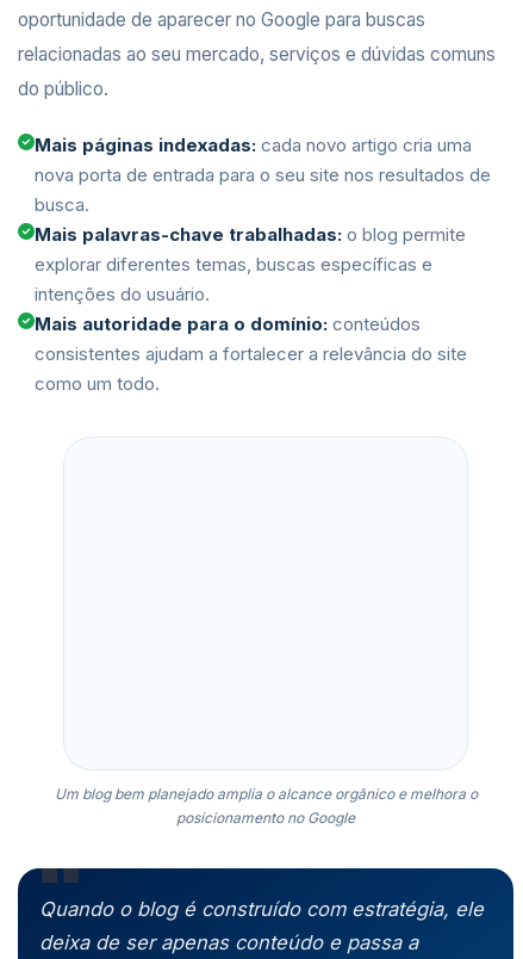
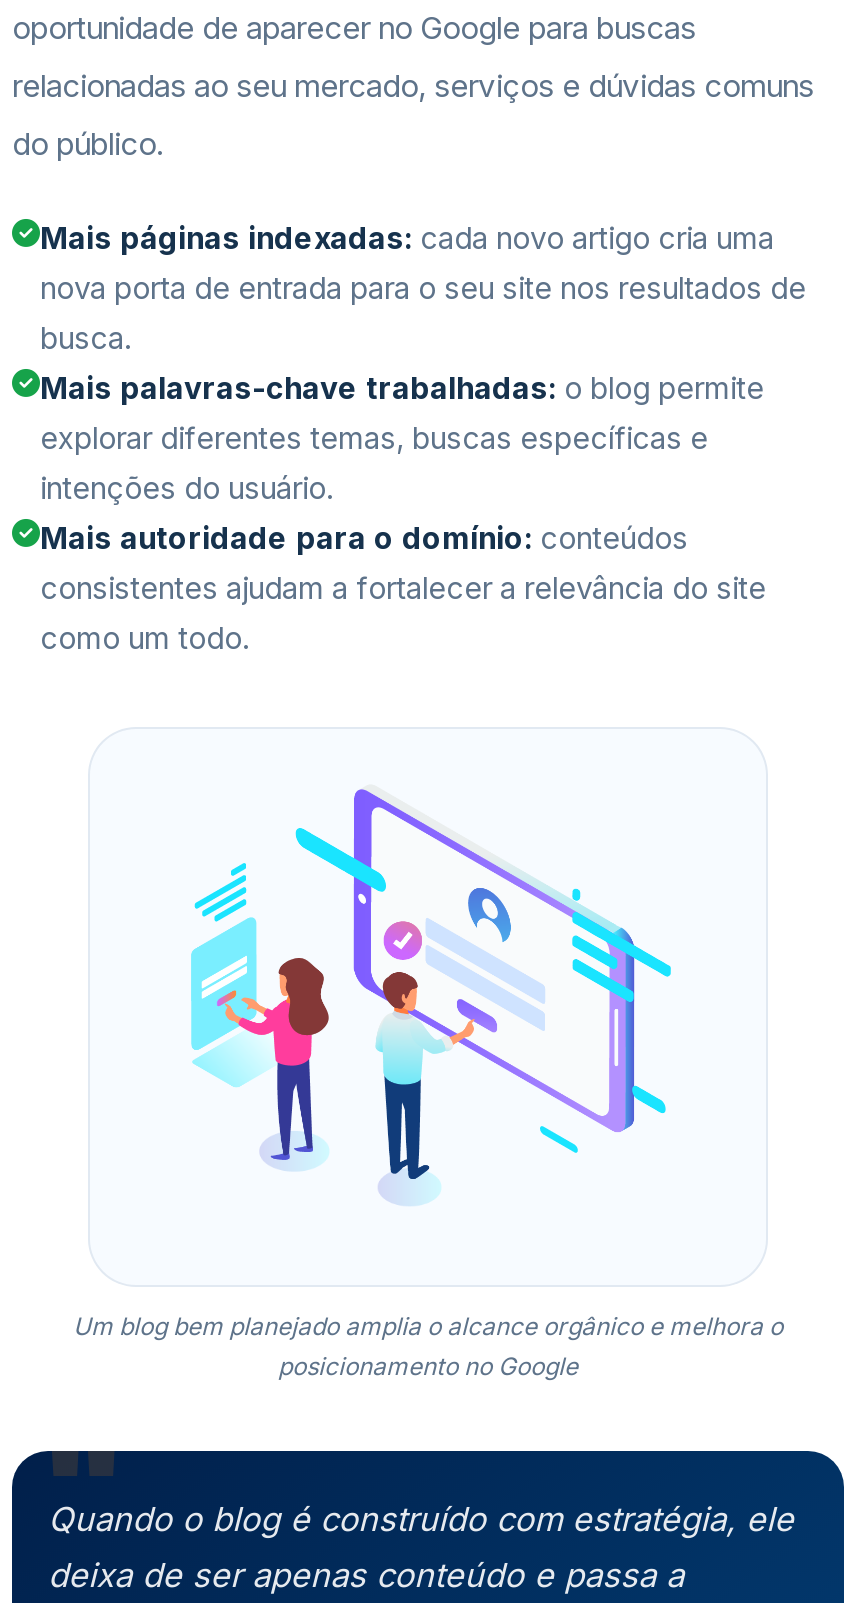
+ [image]
